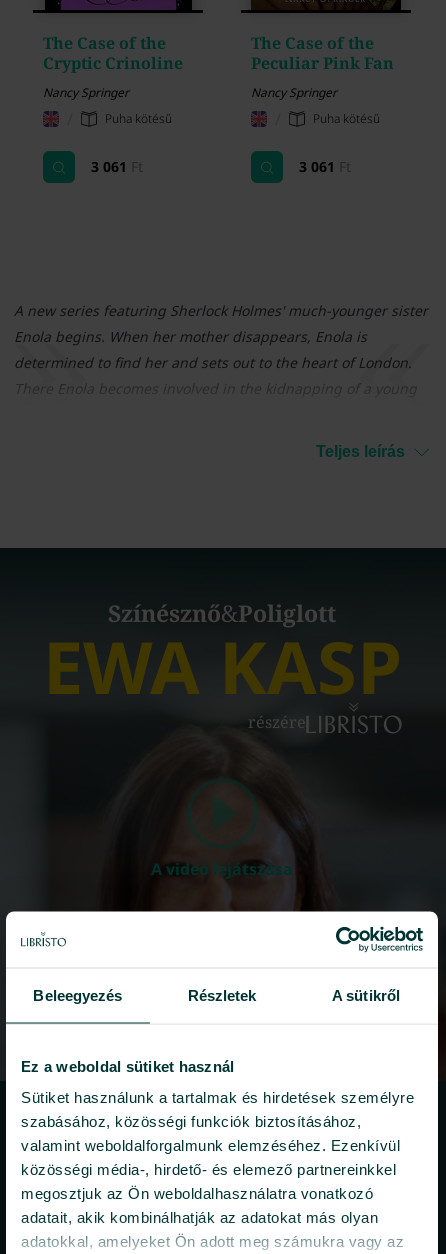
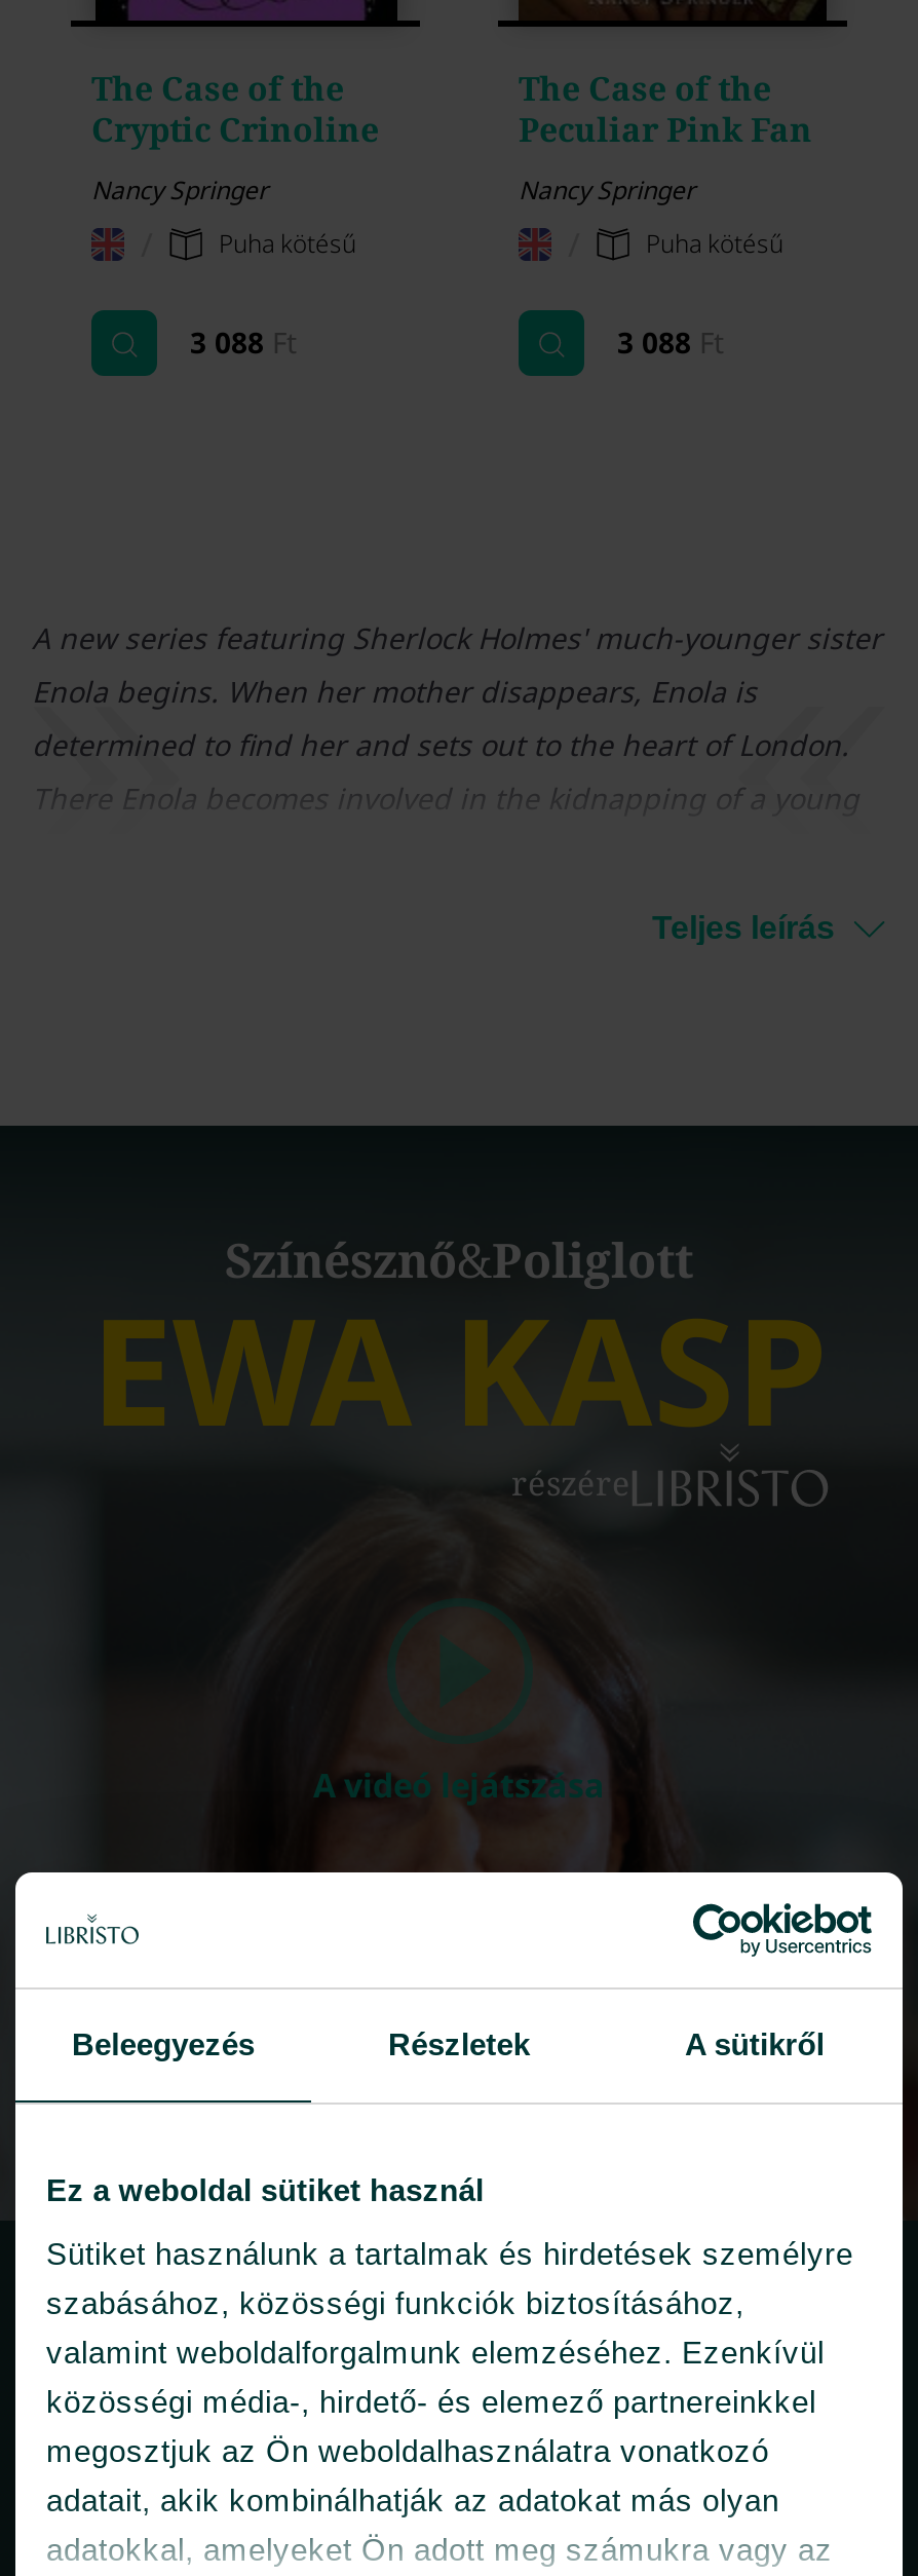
- 3 061 Ft
+ 3 088 Ft

- 3 061 Ft
+ 3 088 Ft
